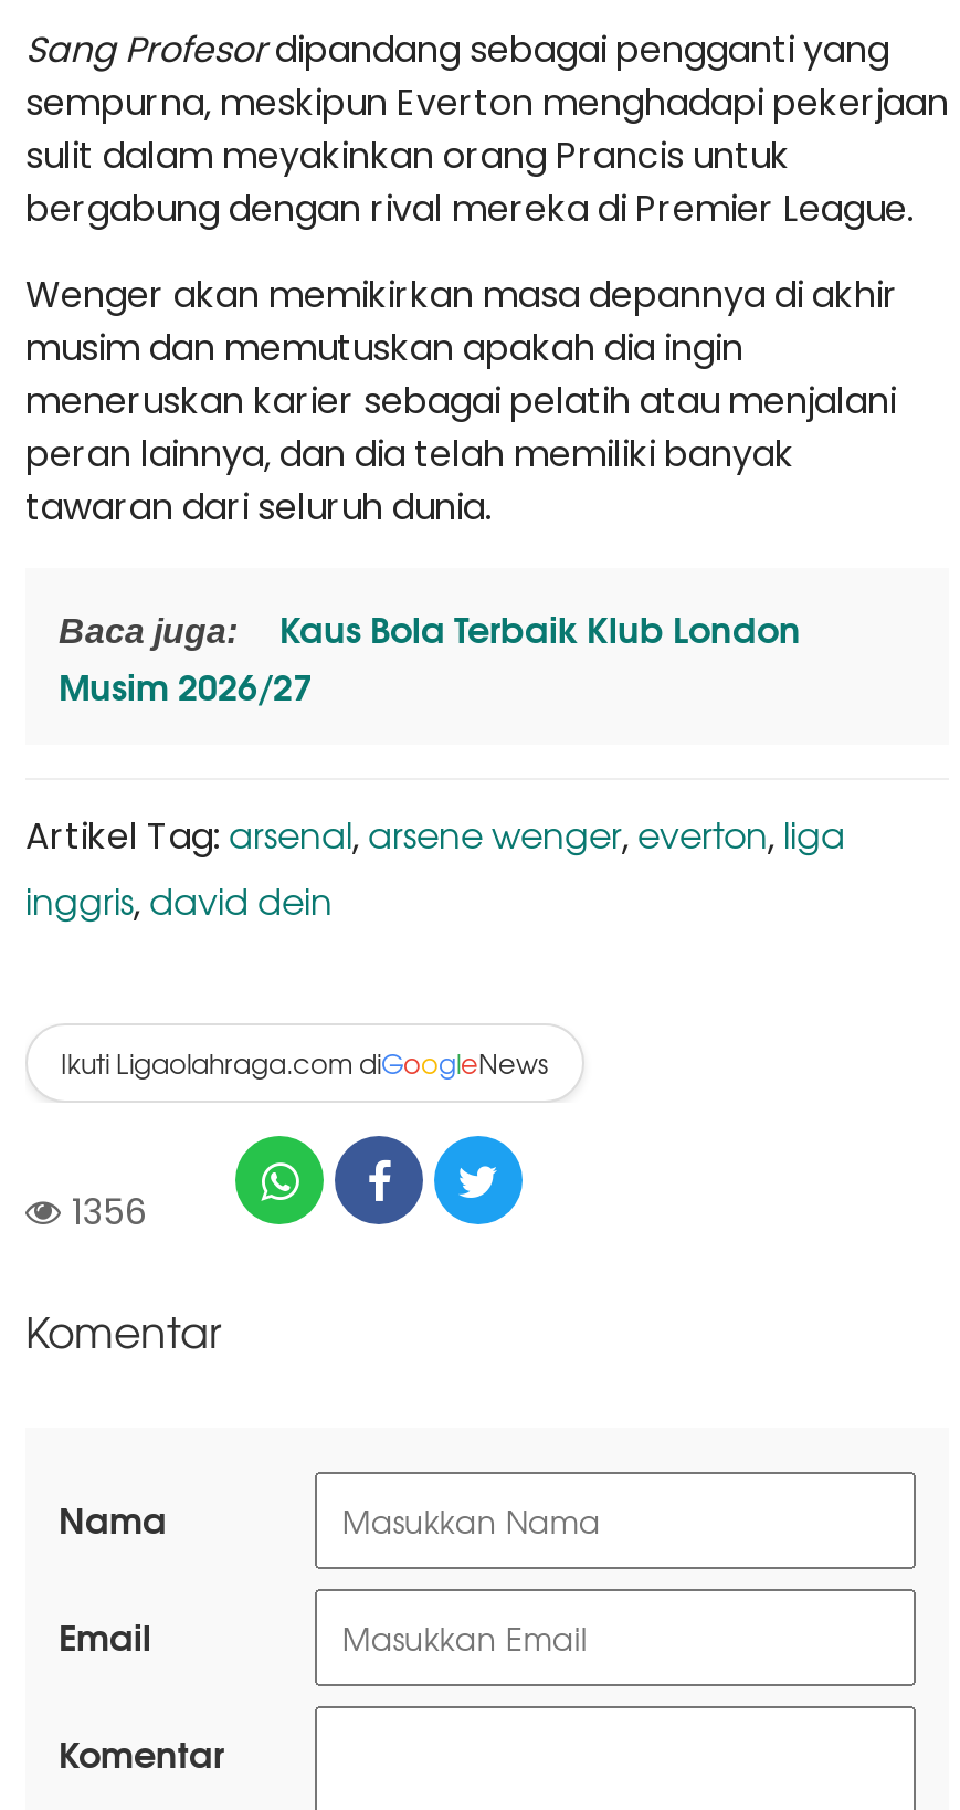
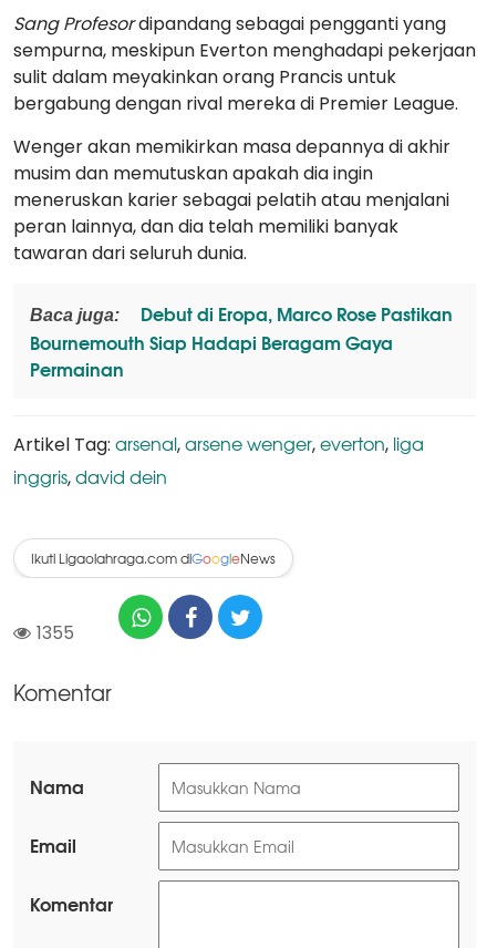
- Kaus Bola Terbaik Klub London
- Musim 2026/27
+ Debut di Eropa, Marco Rose Pastikan
+ Bournemouth Siap Hadapi Beragam Gaya
+ Permainan

- 1356
+ 1355
